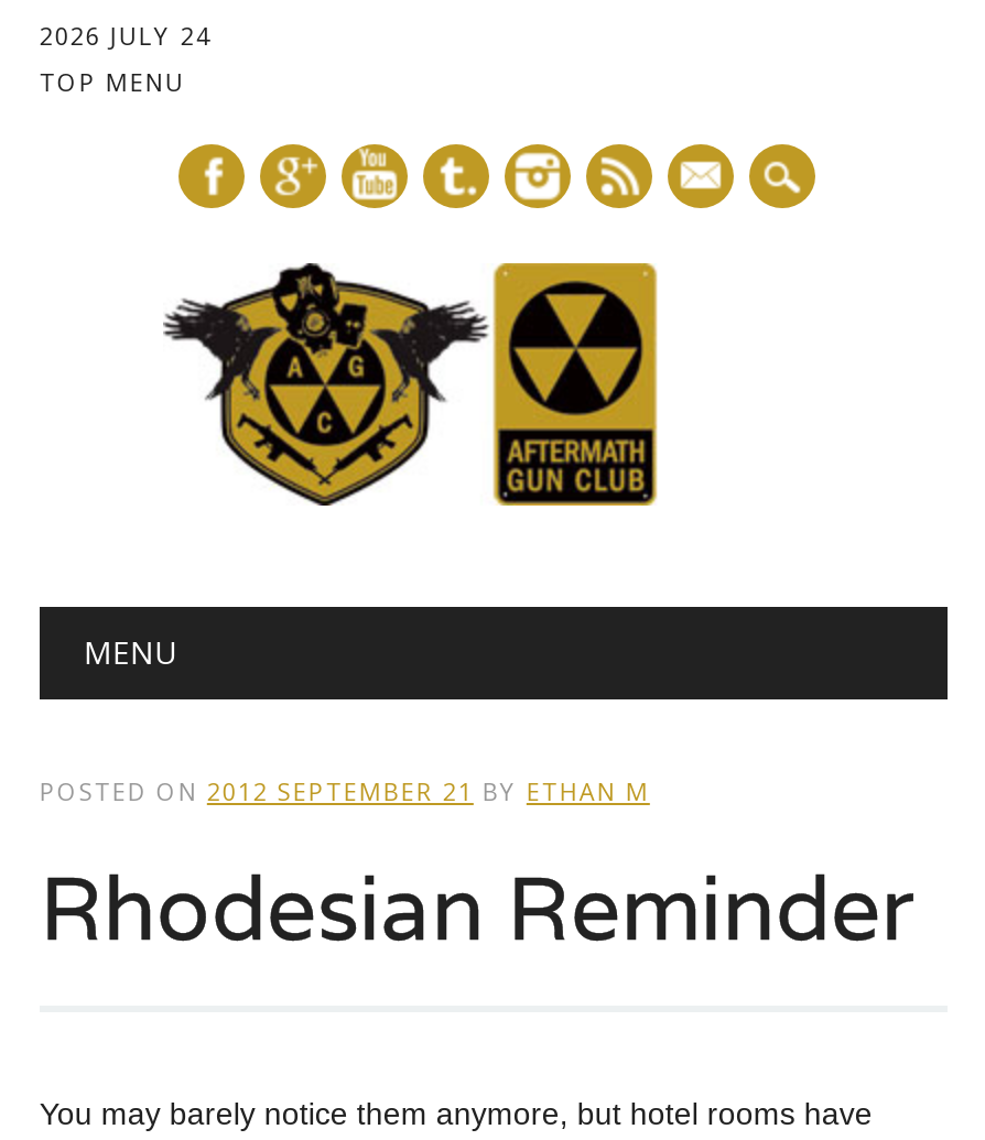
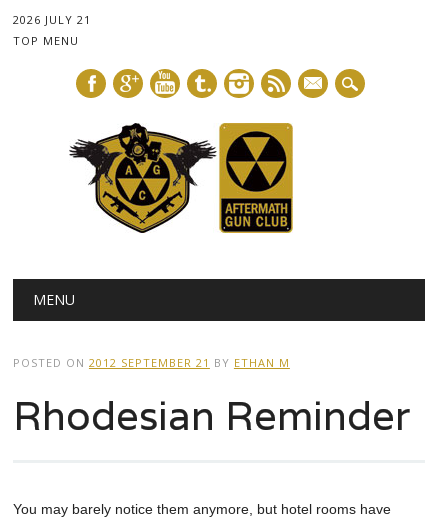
- 2026 JULY 24
+ 2026 JULY 21
